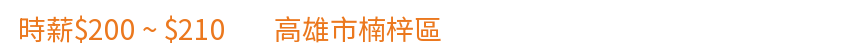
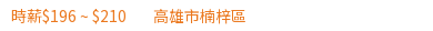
- 時薪$200 ~ $210 高雄市楠梓區
+ 時薪$196 ~ $210 高雄市楠梓區
